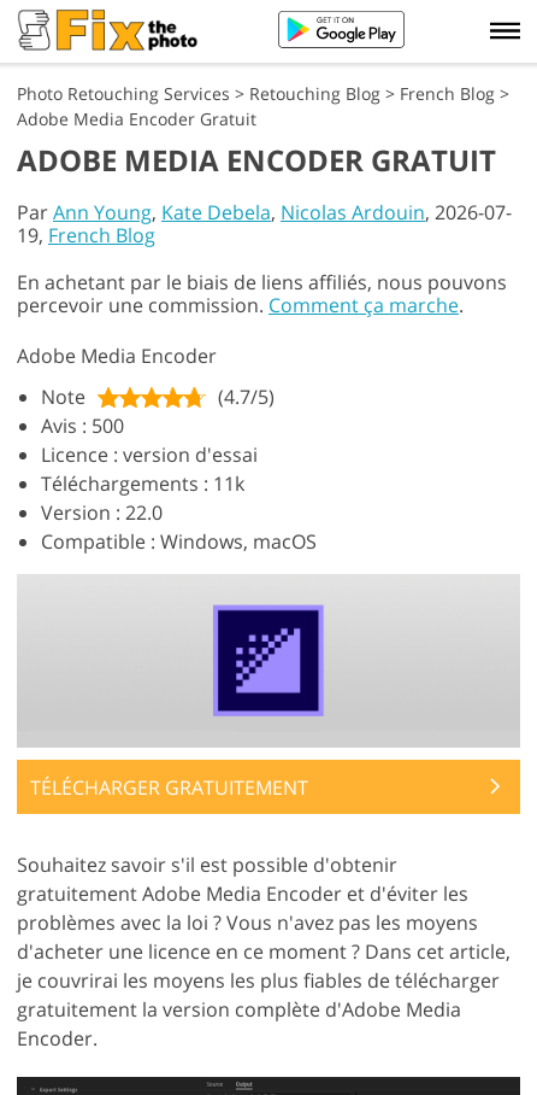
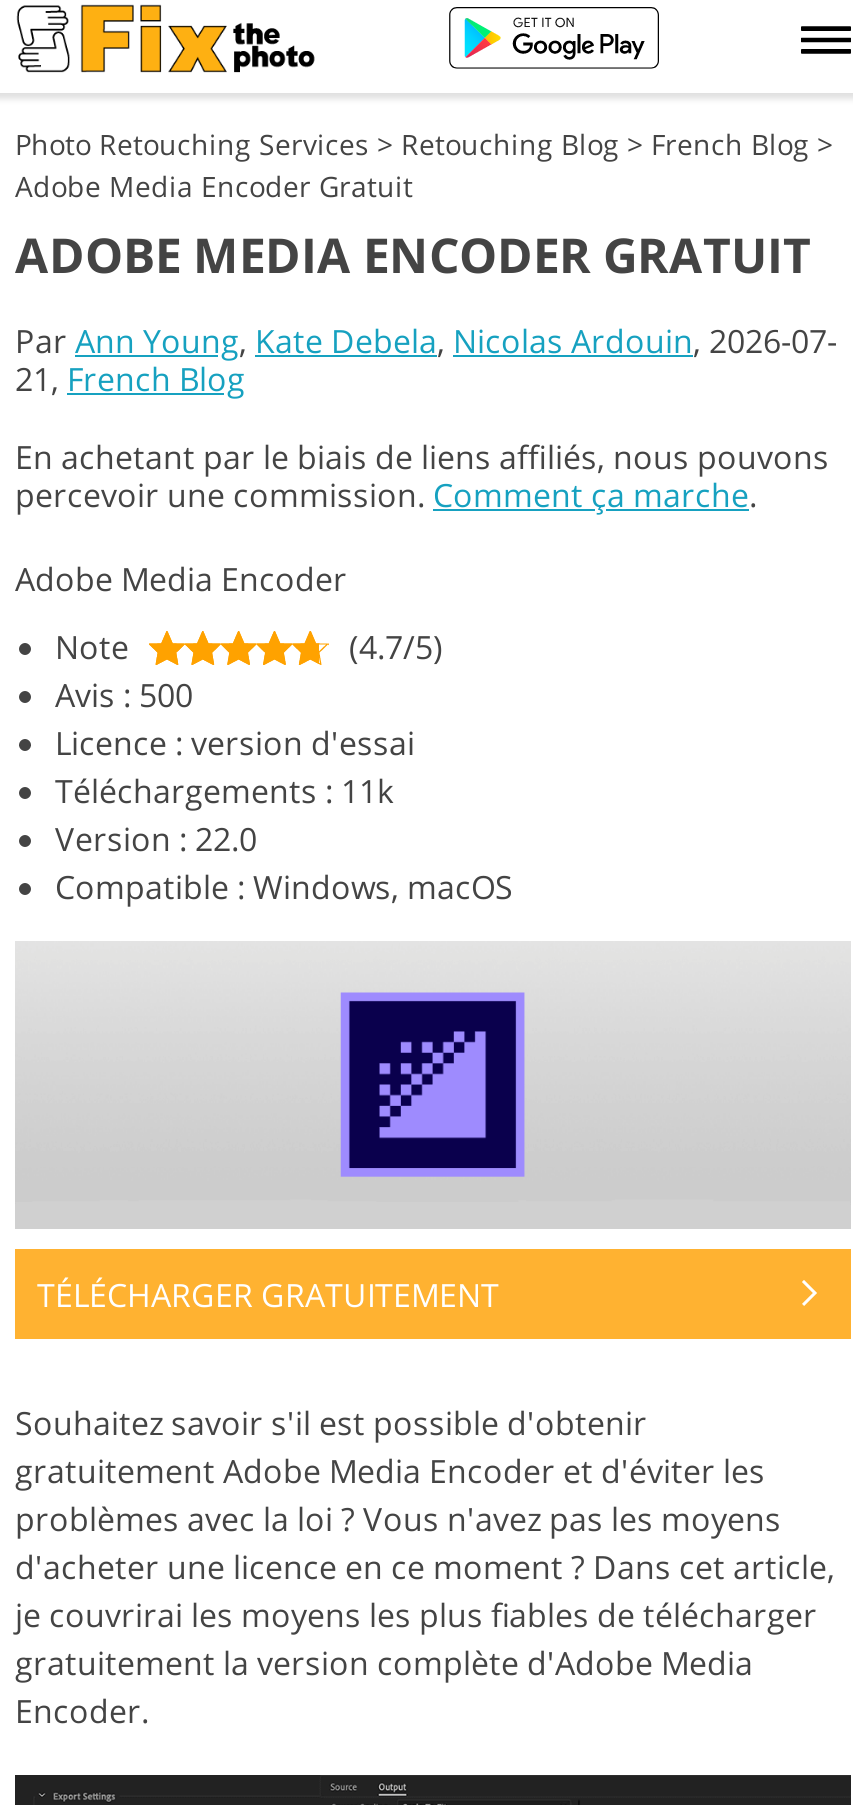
- 19, French Blog
+ 21, French Blog
